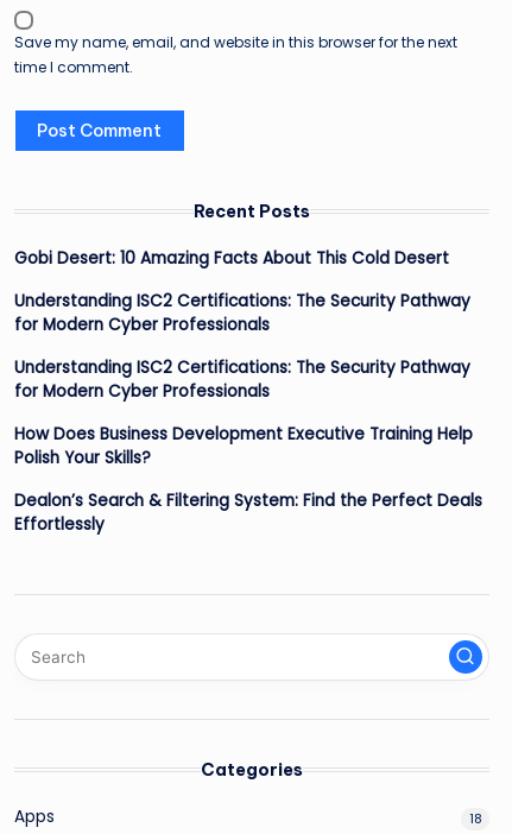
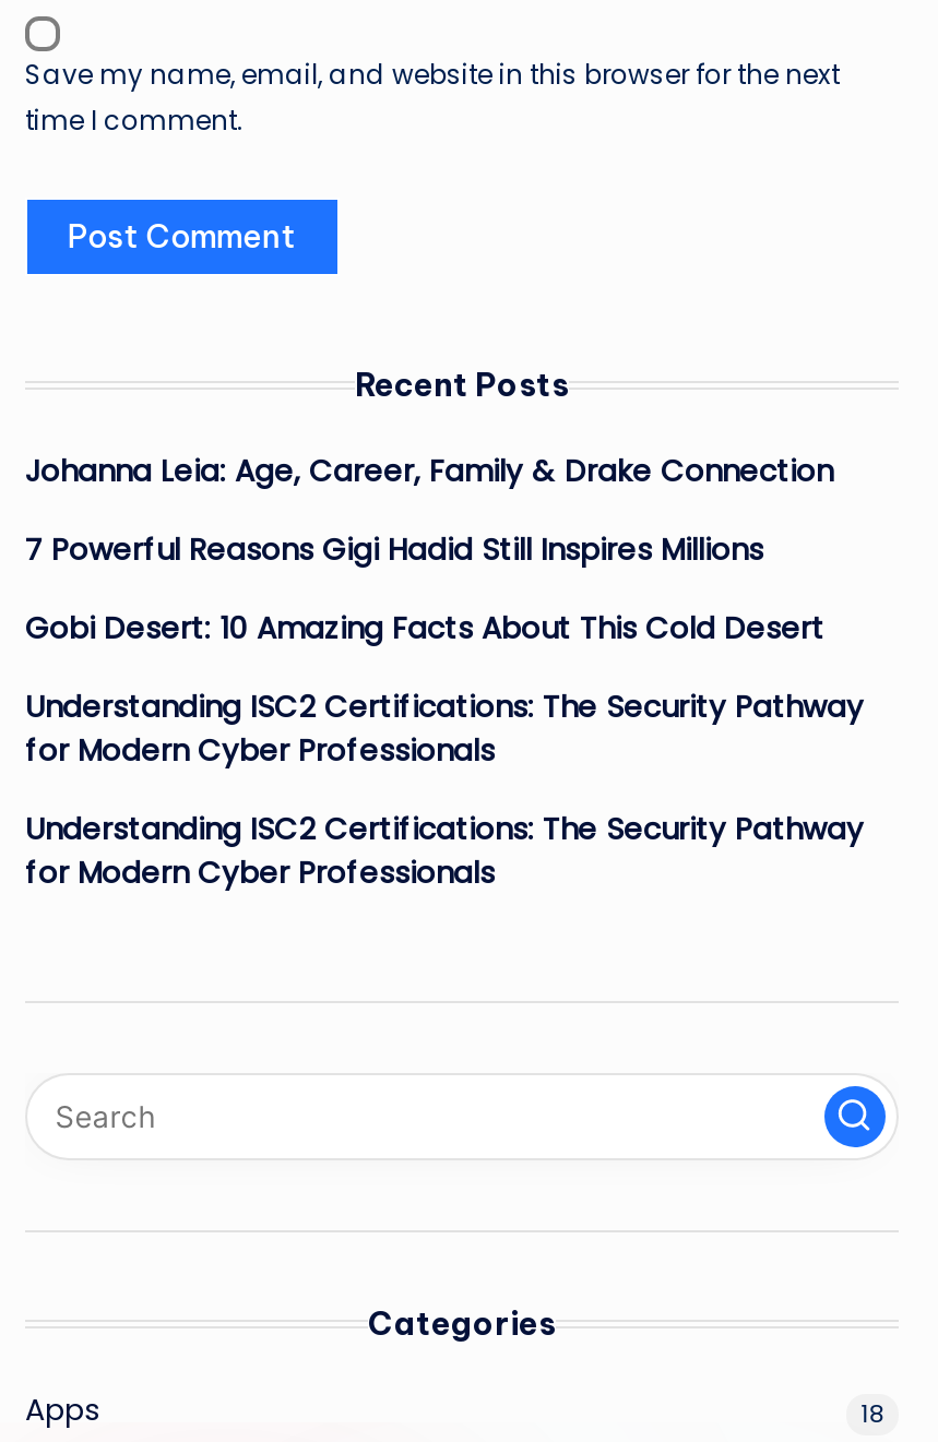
+ Johanna Leia: Age, Career, Family & Drake Connection
+ 7 Powerful Reasons Gigi Hadid Still Inspires Millions

moved down: Gobi Desert: 10 Amazing Facts About This Cold Desert | Understanding ISC2 Certifications: The Security Pathway | for Modern Cyber Professionals | Understanding ISC2 Certifications: The Security Pathway | for Modern Cyber Professionals

- How Does Business Development Executive Training Help
- Polish Your Skills?
- Dealon’s Search & Filtering System: Find the Perfect Deals
- Effortlessly
